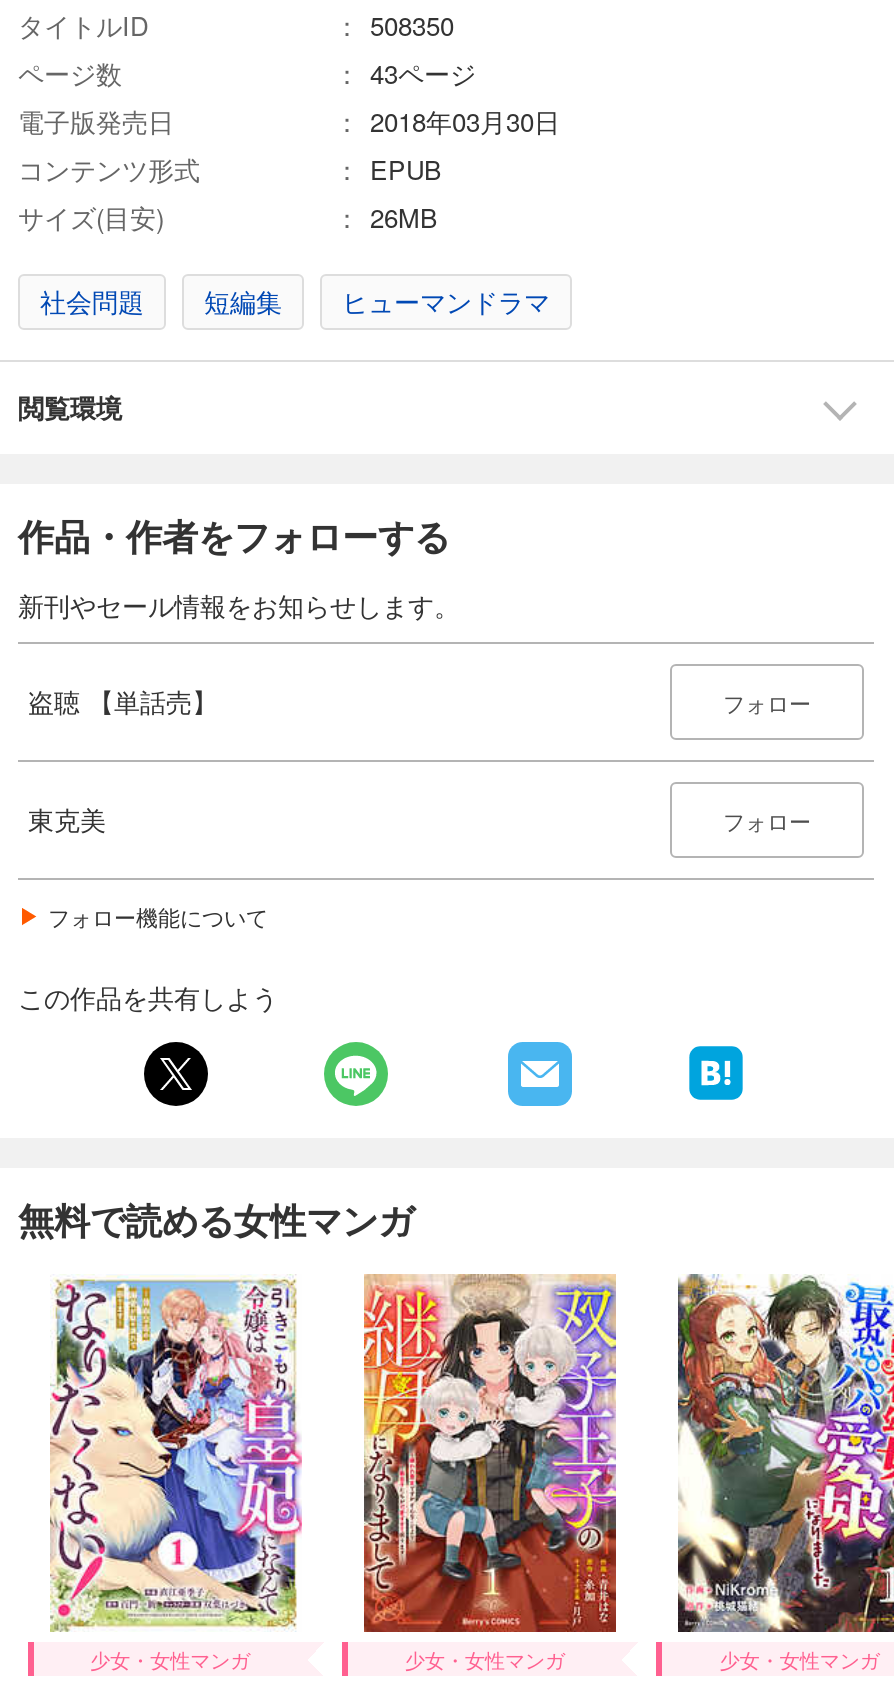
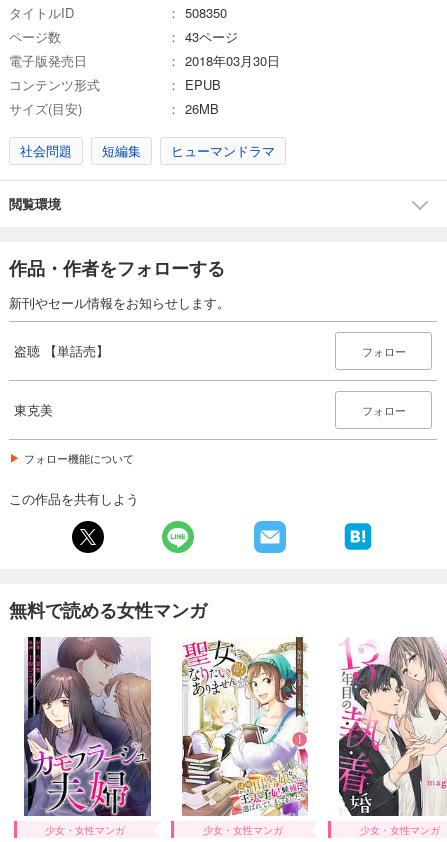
- [image]
+ [image]

- [image]
+ [image]

- [image]
+ [image]
